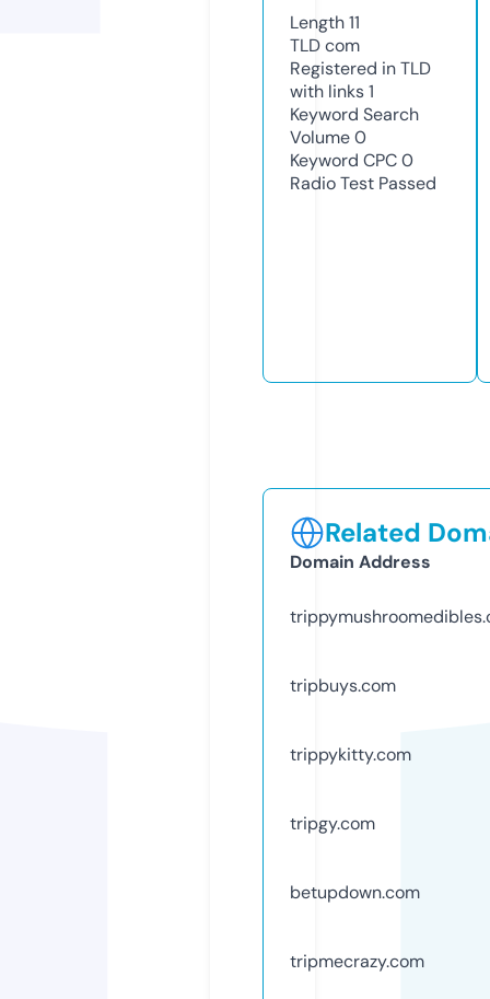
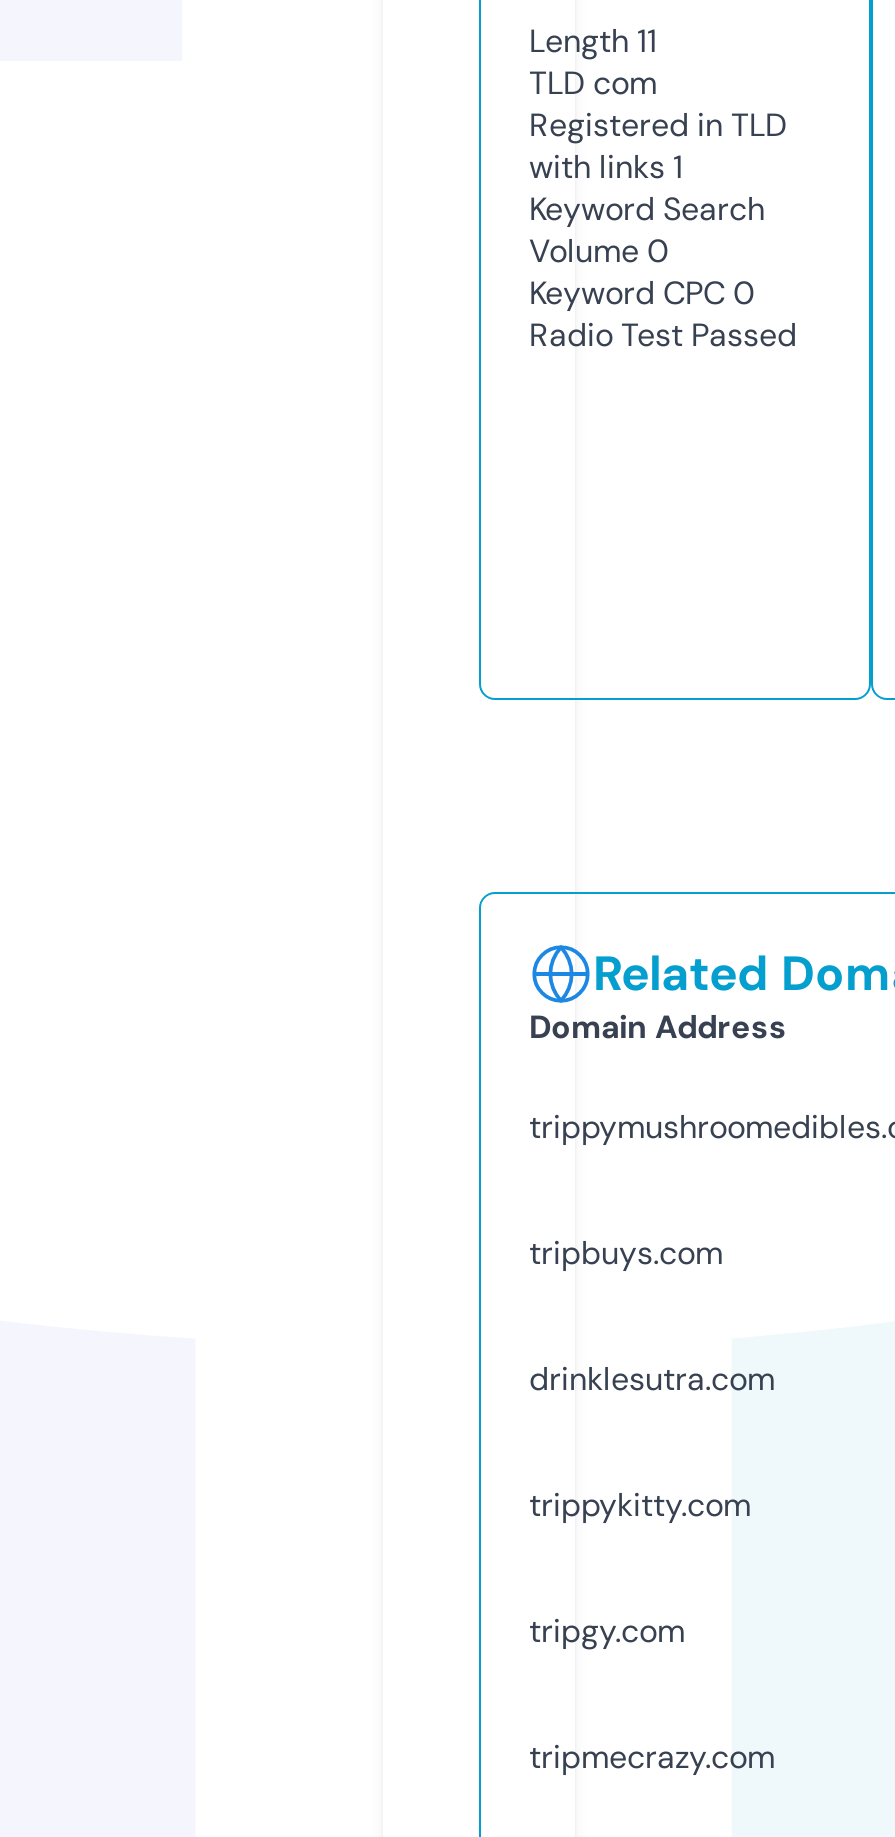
+ drinklesutra.com

moved down: trippykitty.com | tripgy.com

- betupdown.com
